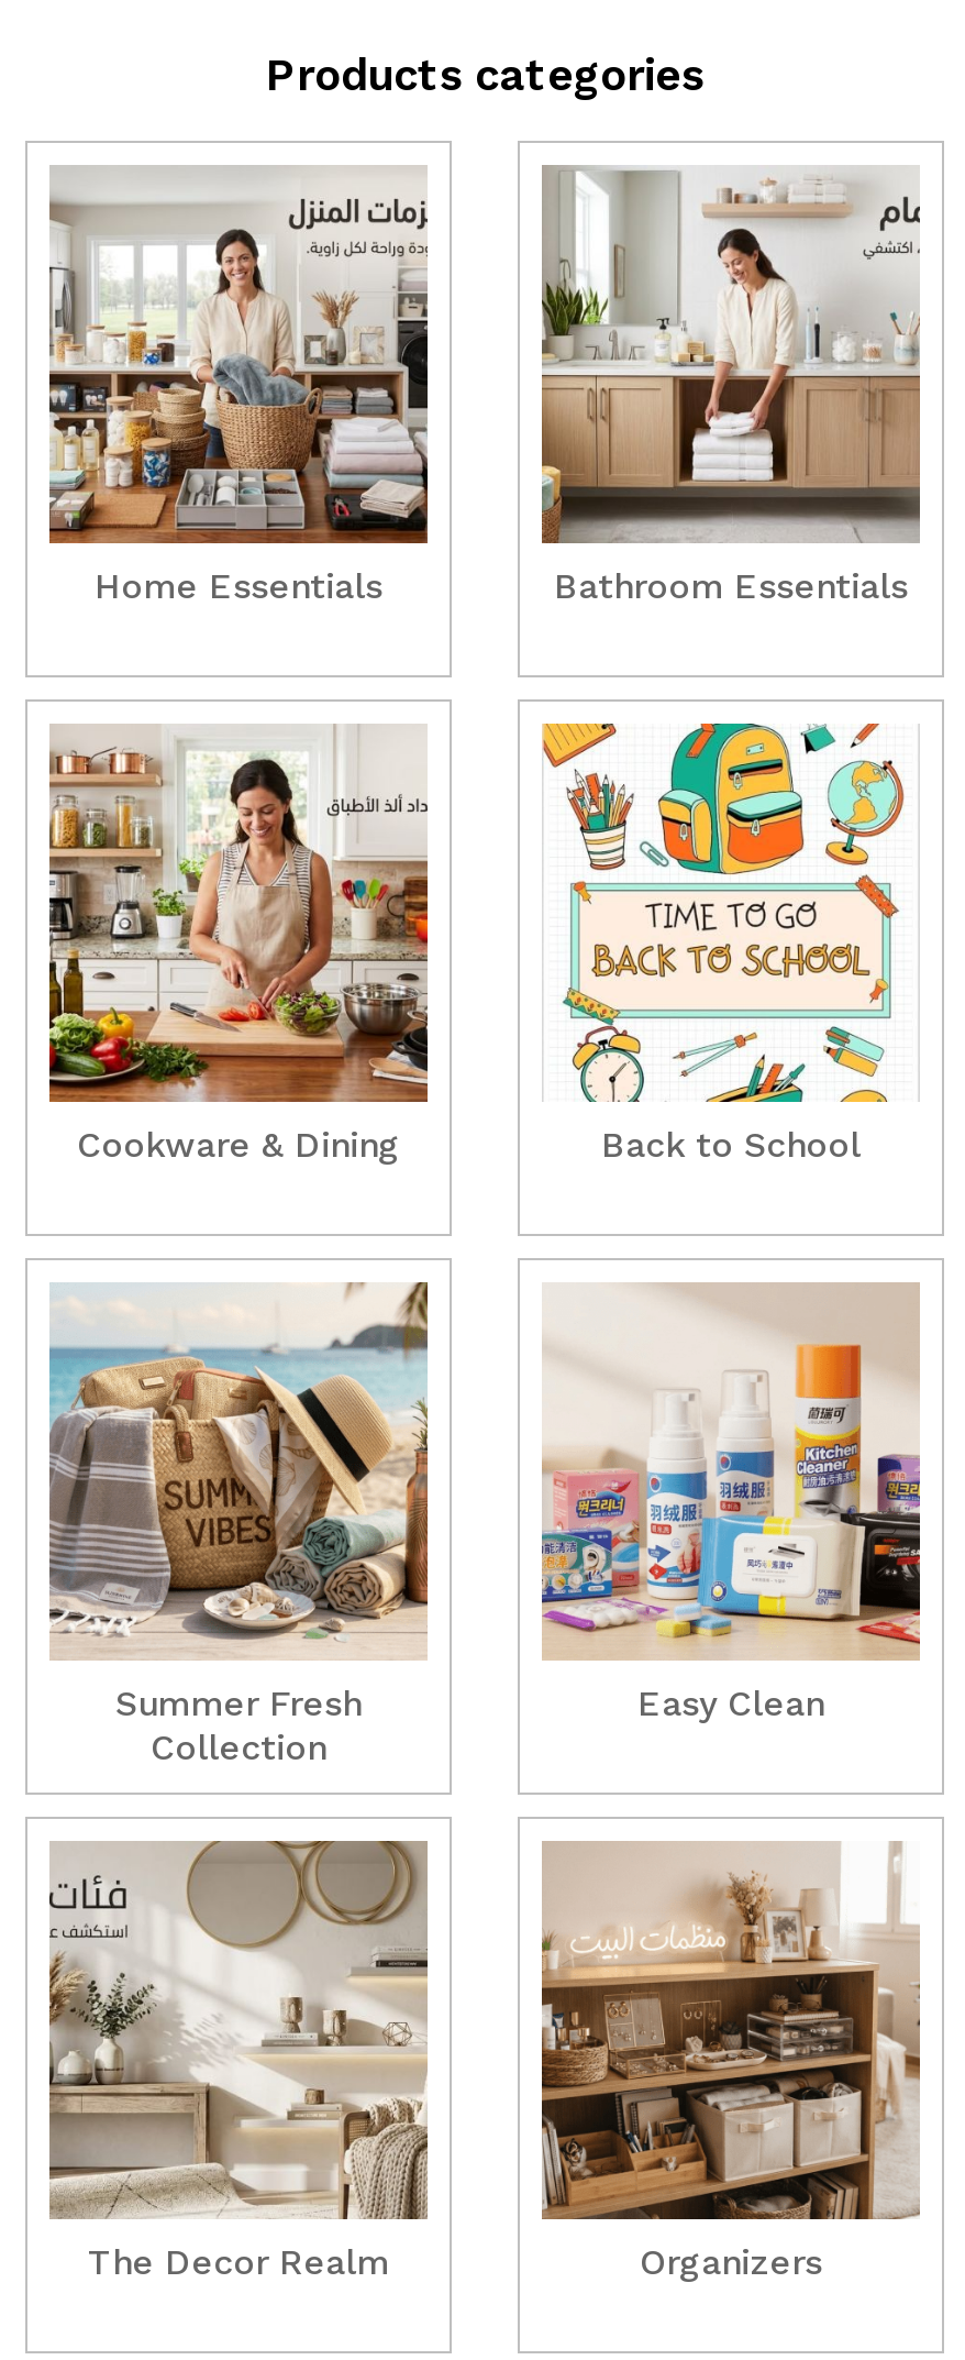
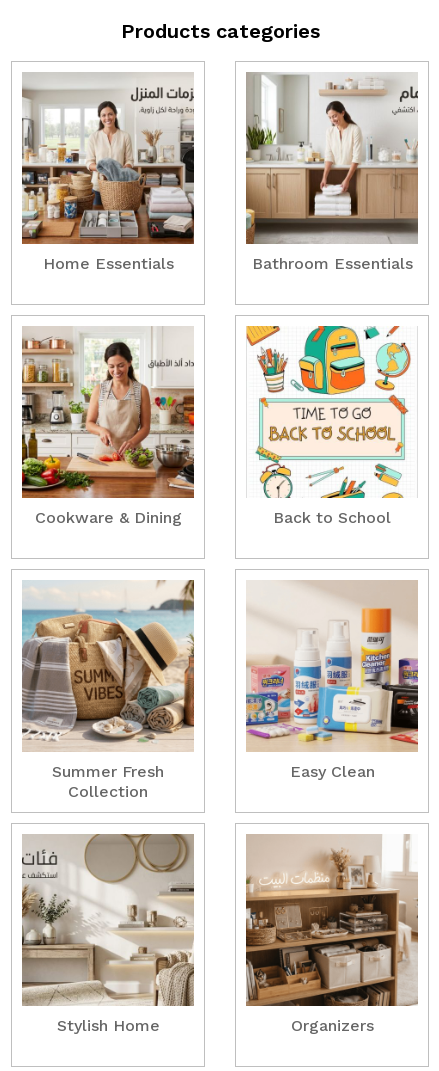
- The Decor Realm
+ Stylish Home
